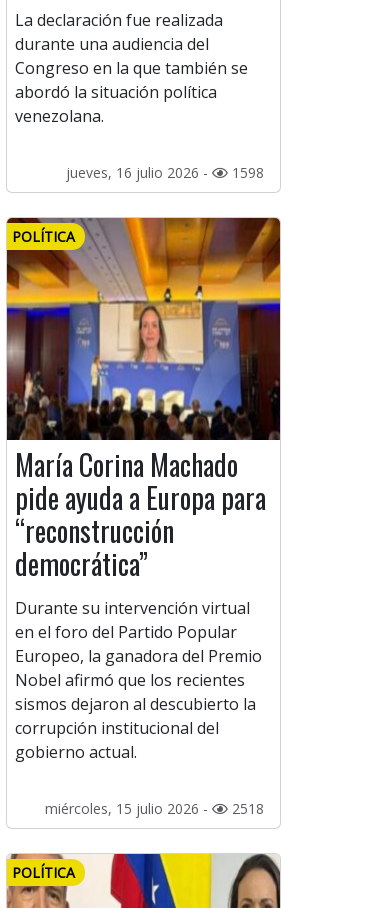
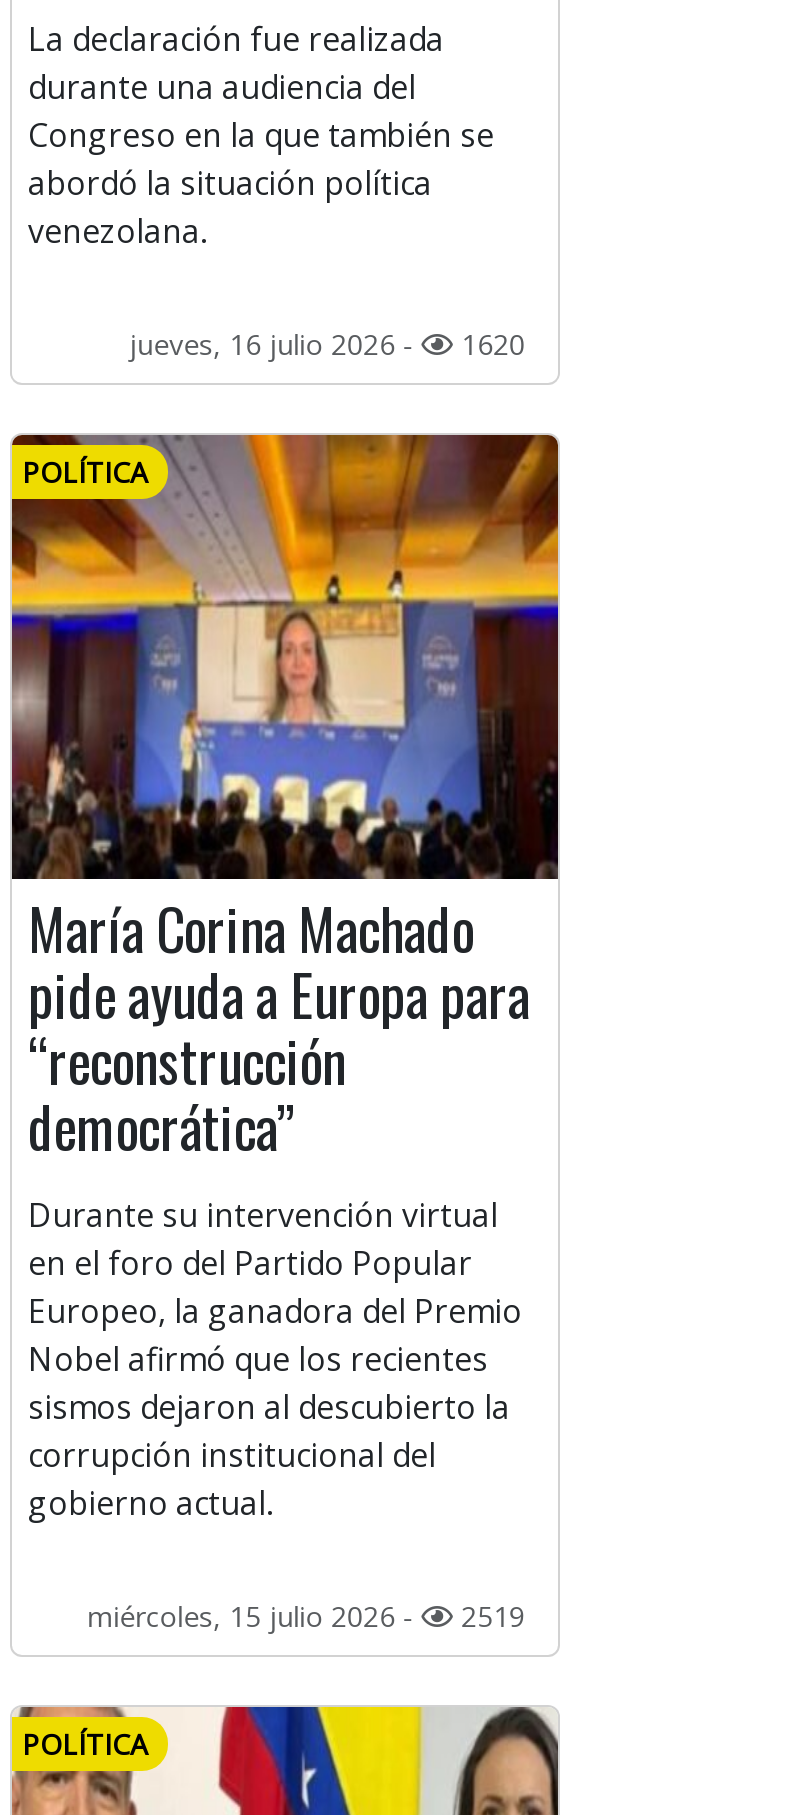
- jueves, 16 julio 2026 - 1598
+ jueves, 16 julio 2026 - 1620

- miércoles, 15 julio 2026 - 2518
+ miércoles, 15 julio 2026 - 2519
